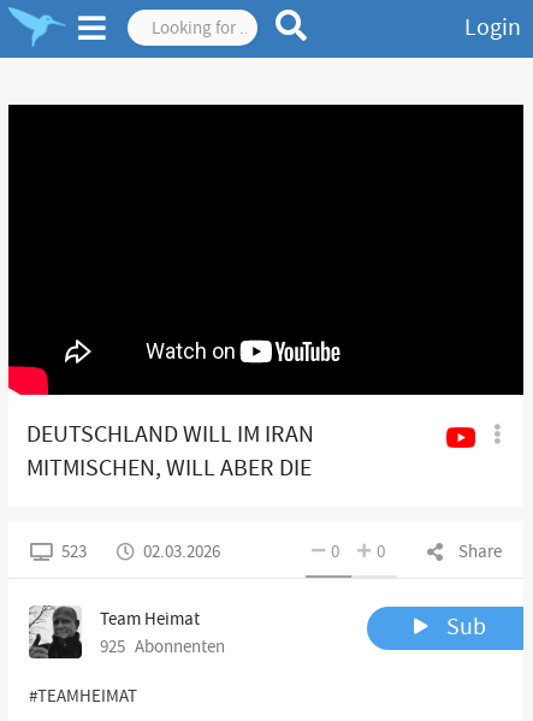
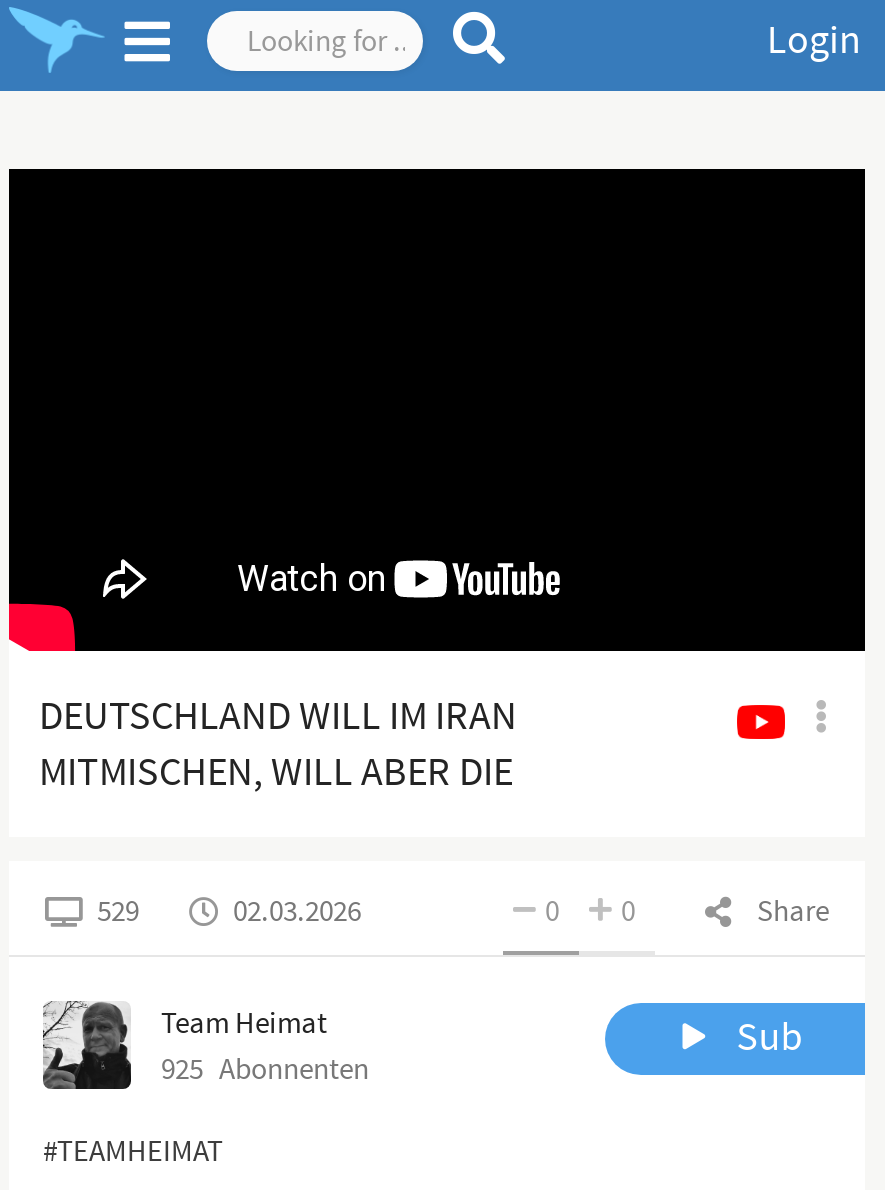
- 523
+ 529
